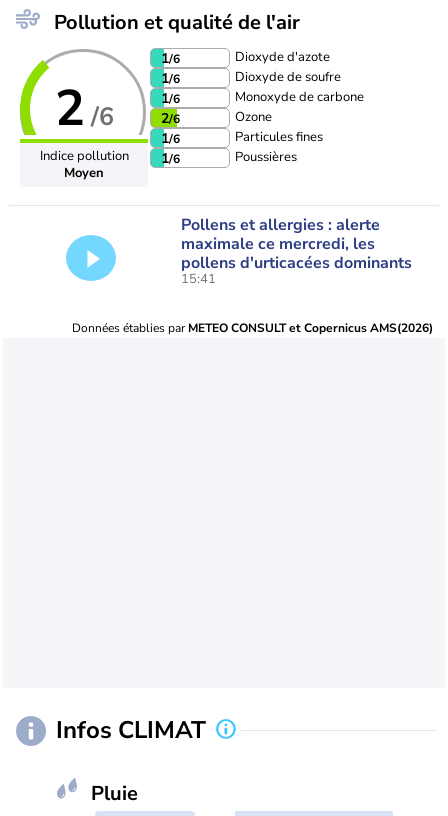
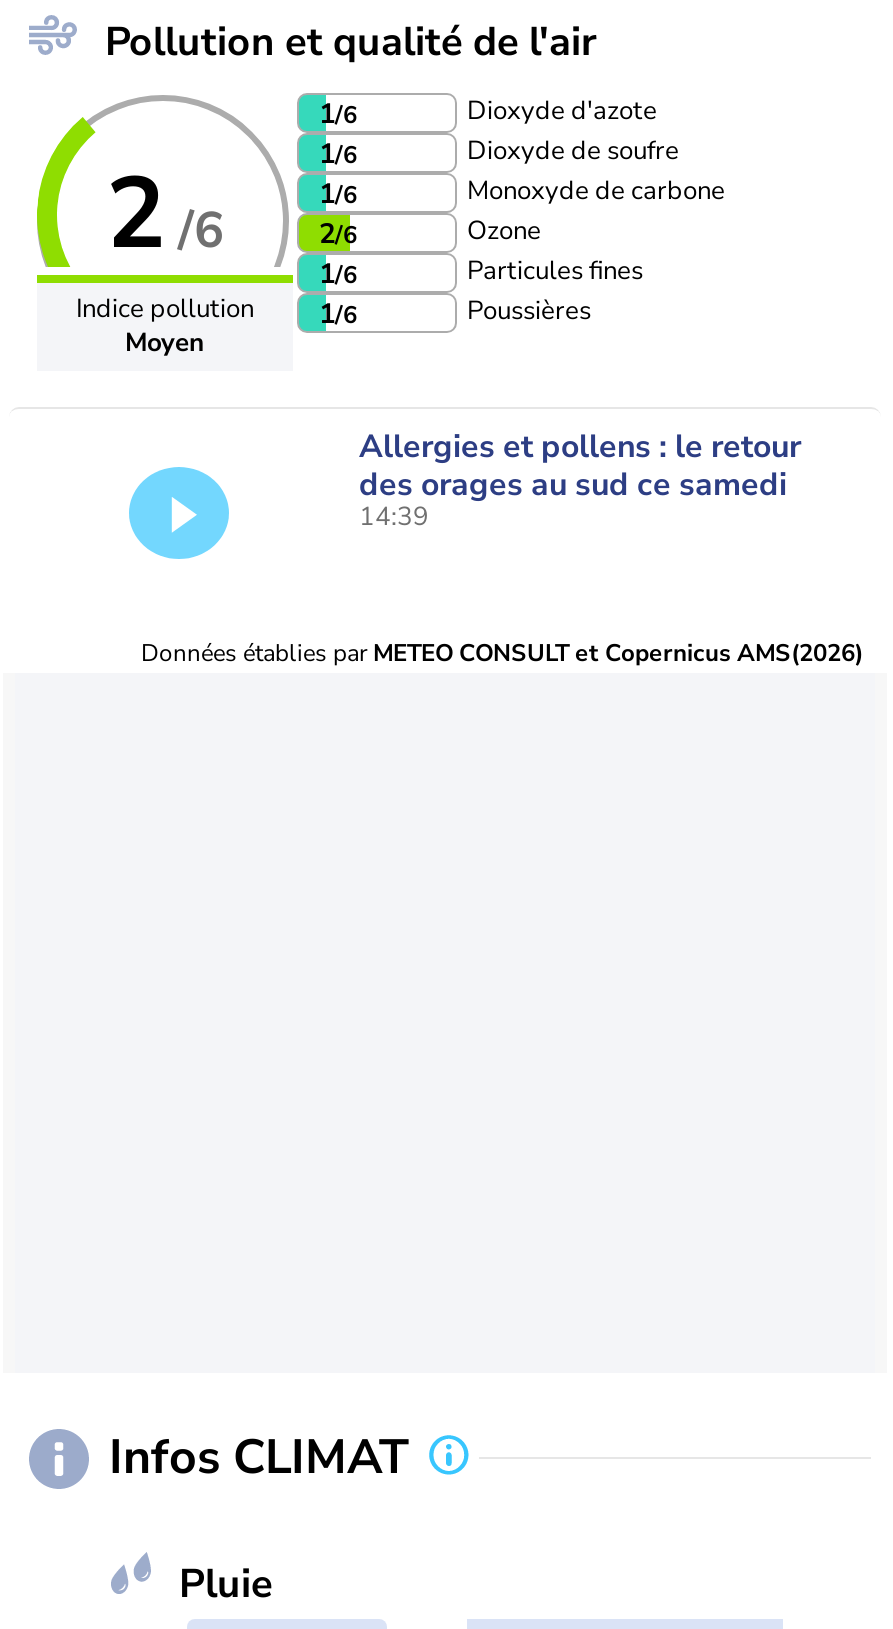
- Pollens et allergies : alerte
- maximale ce mercredi, les
- pollens d'urticacées dominants
- 15:41
+ Allergies et pollens : le retour
+ des orages au sud ce samedi
+ 14:39
